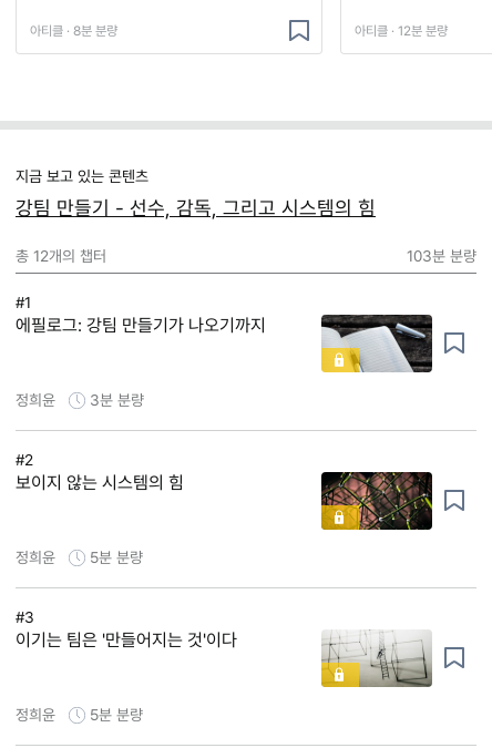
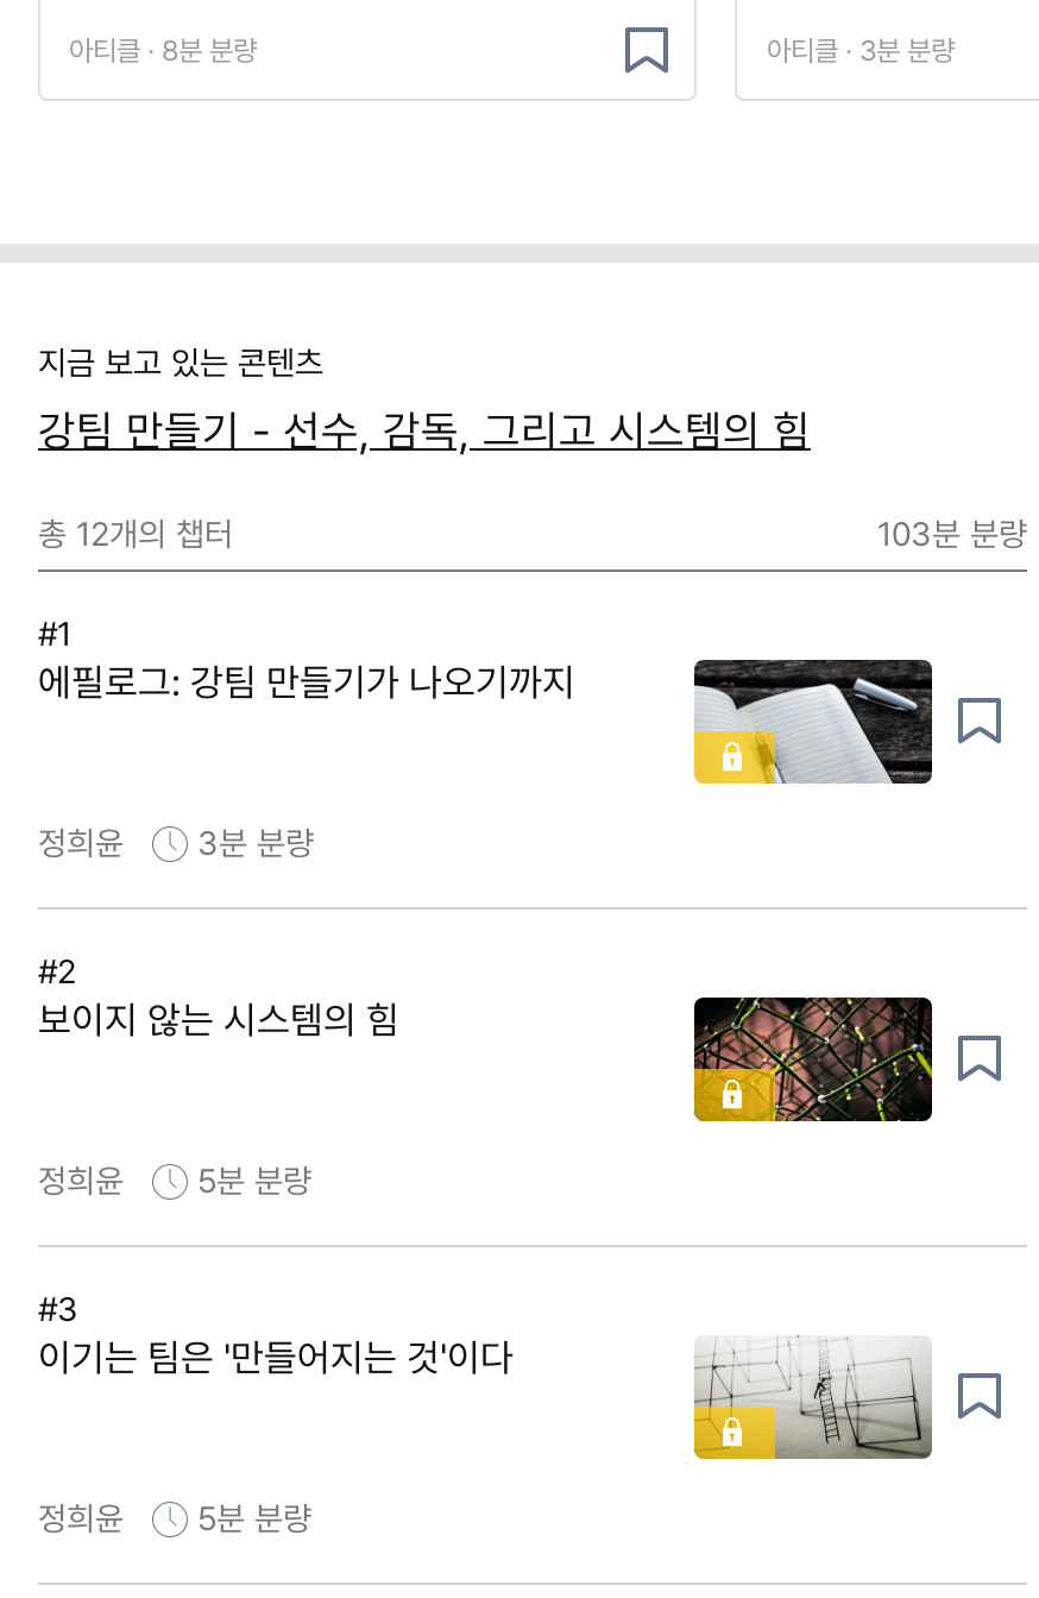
- 아티클 · 12분 분량
+ 아티클 · 3분 분량
